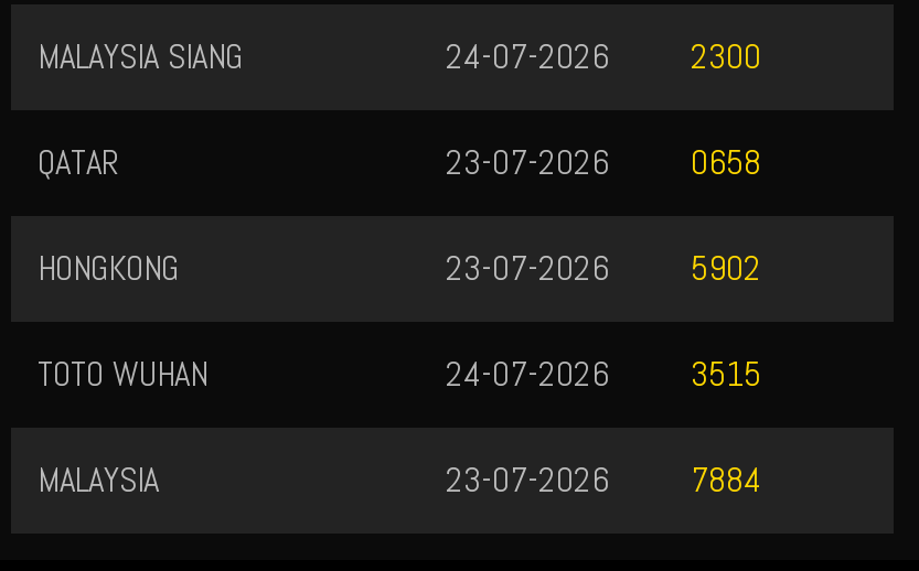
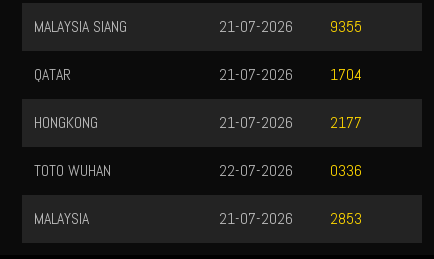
- 24-07-2026
+ 21-07-2026

- 2300
+ 9355

- 23-07-2026
+ 21-07-2026

- 0658
+ 1704

- 23-07-2026
+ 21-07-2026

- 5902
+ 2177

- 24-07-2026
+ 22-07-2026

- 3515
+ 0336

- 23-07-2026
+ 21-07-2026

- 7884
+ 2853
